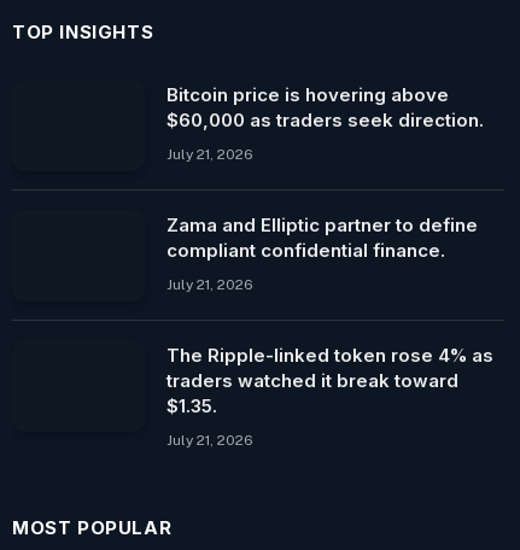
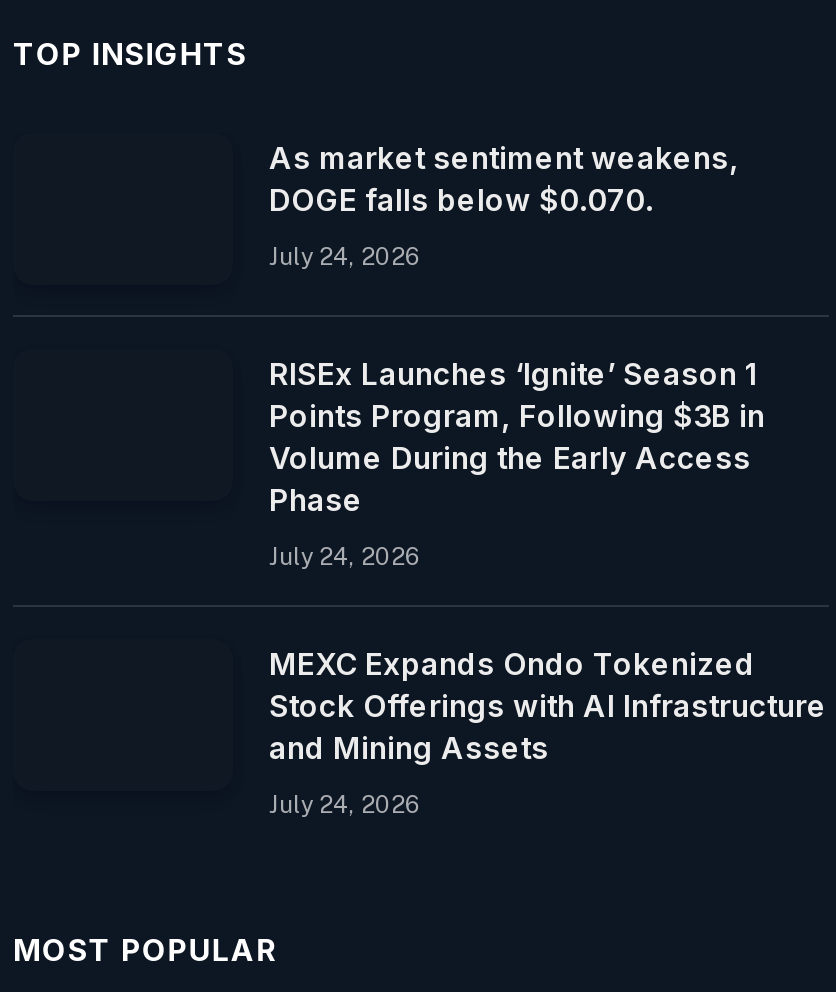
- Bitcoin price is hovering above
- $60,000 as traders seek direction.
+ As market sentiment weakens,
+ DOGE falls below $0.070.

- July 21, 2026
+ July 24, 2026

- Zama and Elliptic partner to define
- compliant confidential finance.
+ RISEx Launches ‘Ignite’ Season 1
+ Points Program, Following $3B in
+ Volume During the Early Access
+ Phase

- July 21, 2026
+ July 24, 2026

- The Ripple-linked token rose 4% as
- traders watched it break toward
- $1.35.
+ MEXC Expands Ondo Tokenized
+ Stock Offerings with AI Infrastructure
+ and Mining Assets

- July 21, 2026
+ July 24, 2026
